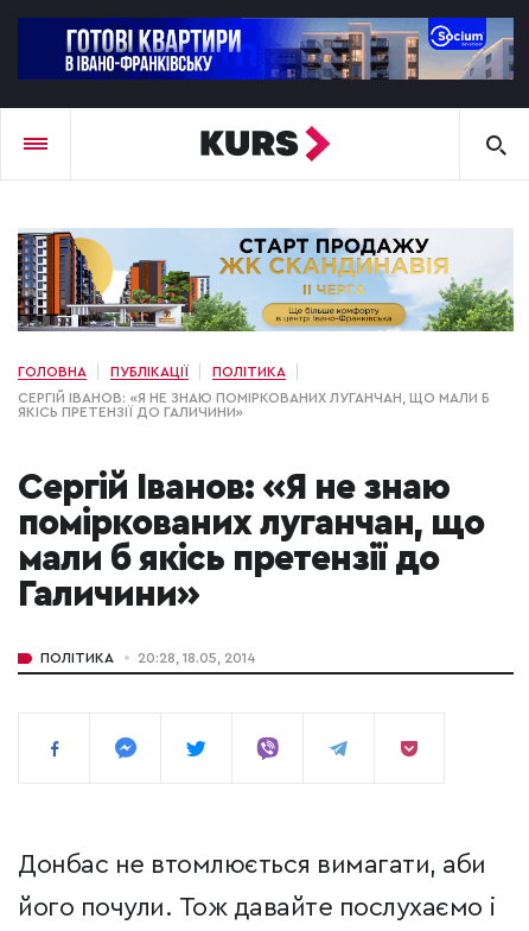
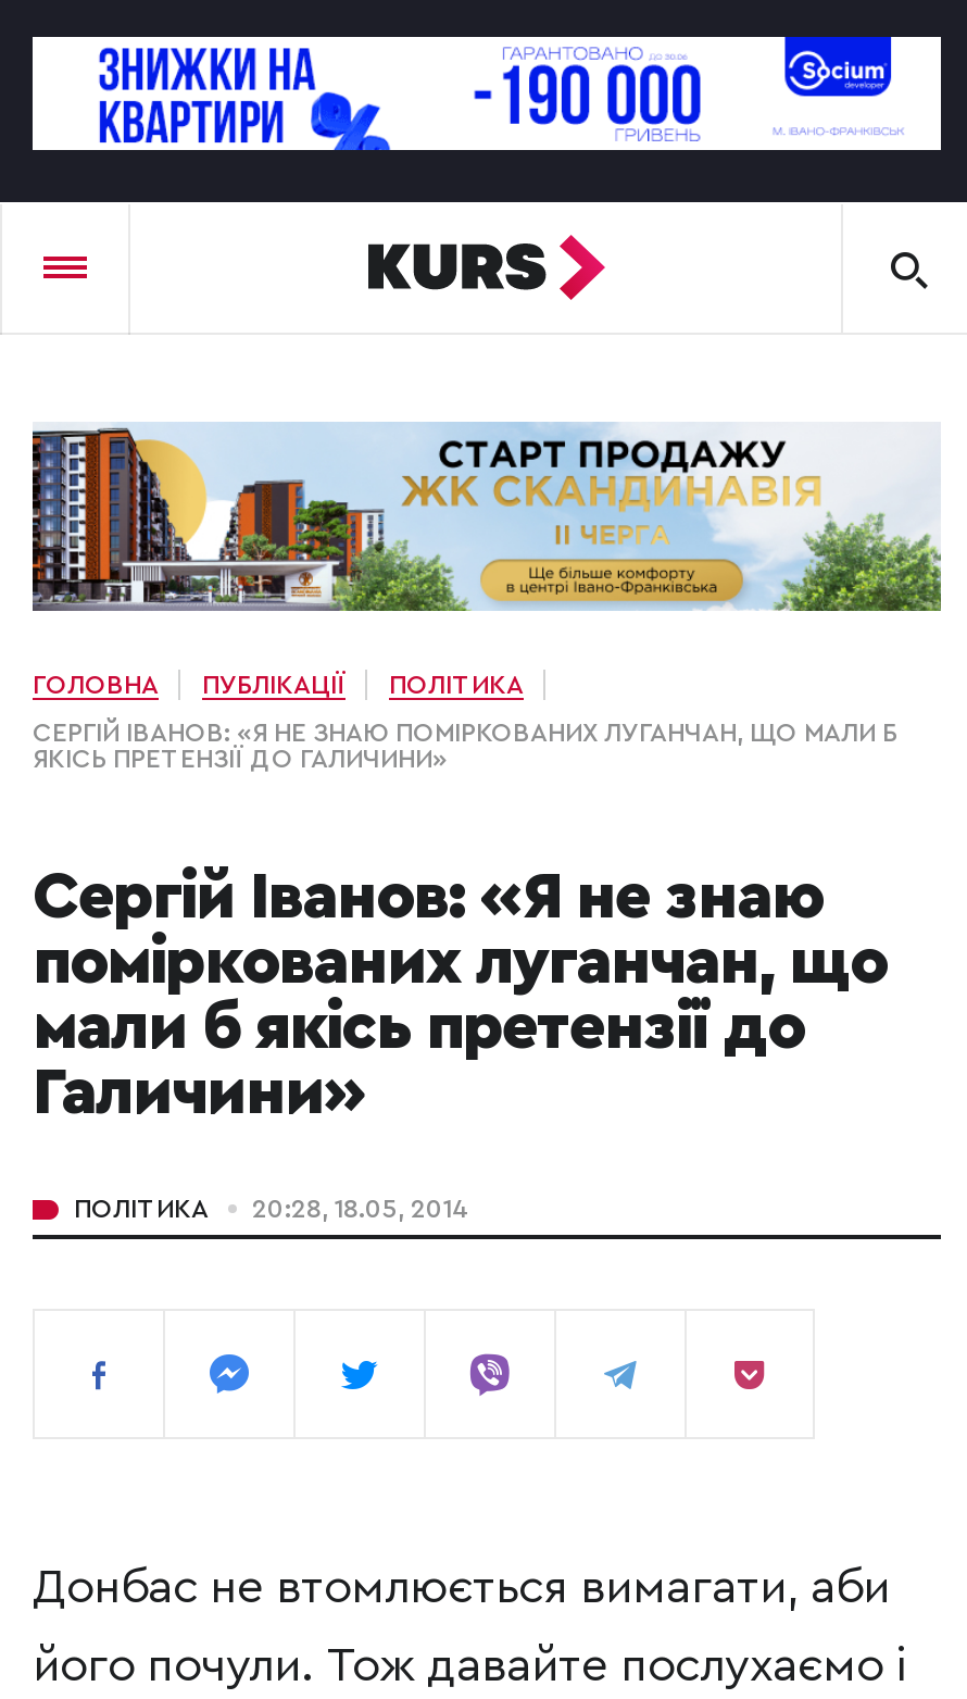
- [image]
+ [image]
